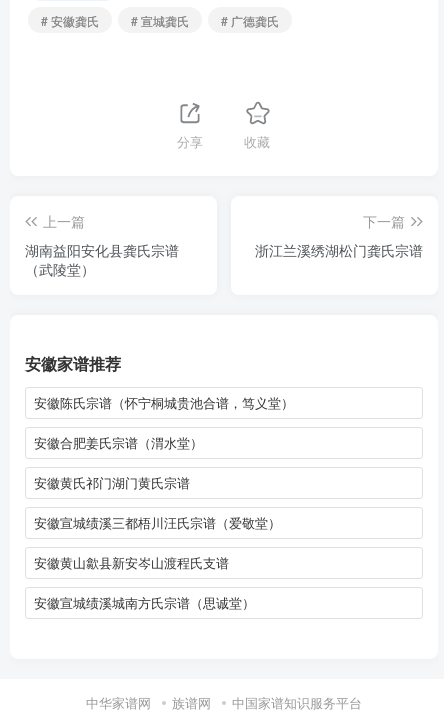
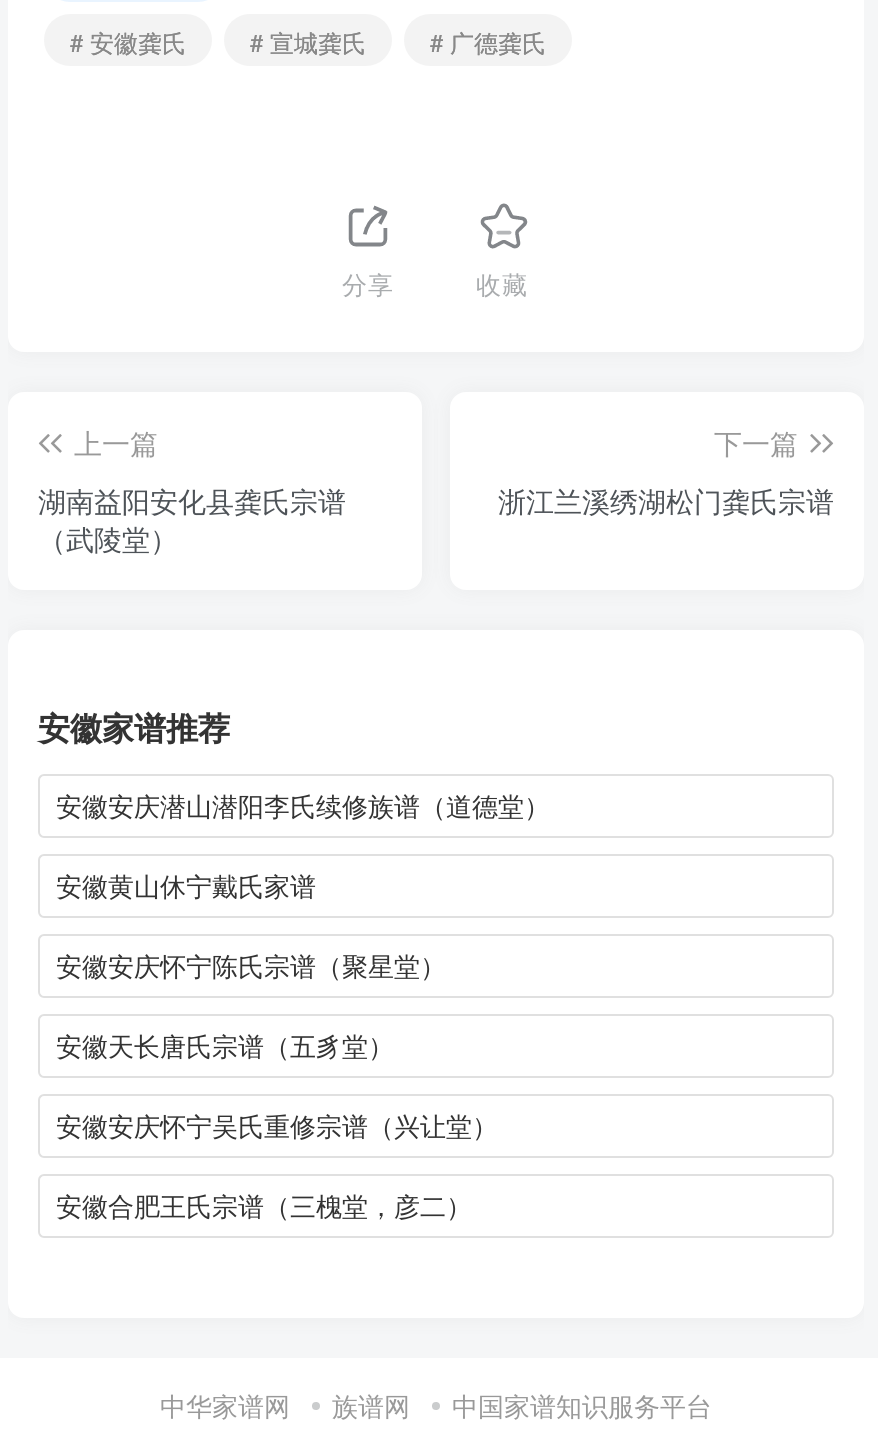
- 安徽陈氏宗谱（怀宁桐城贵池合谱，笃义堂）
+ 安徽安庆潜山潜阳李氏续修族谱（道德堂）

- 安徽合肥姜氏宗谱（渭水堂）
+ 安徽黄山休宁戴氏家谱

- 安徽黄氏祁门湖门黄氏宗谱
+ 安徽安庆怀宁陈氏宗谱（聚星堂）

- 安徽宣城绩溪三都梧川汪氏宗谱（爱敬堂）
+ 安徽天长唐氏宗谱（五豸堂）

- 安徽黄山歙县新安岑山渡程氏支谱
+ 安徽安庆怀宁吴氏重修宗谱（兴让堂）

- 安徽宣城绩溪城南方氏宗谱（思诚堂）
+ 安徽合肥王氏宗谱（三槐堂，彦二）
